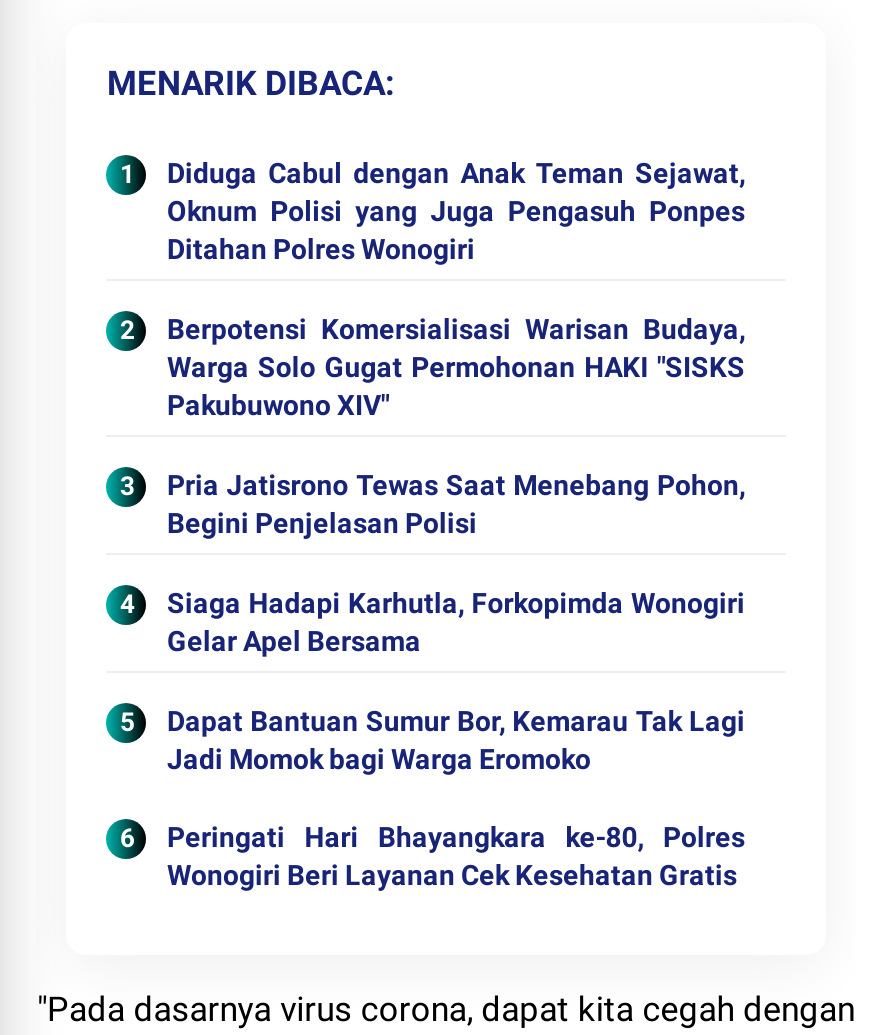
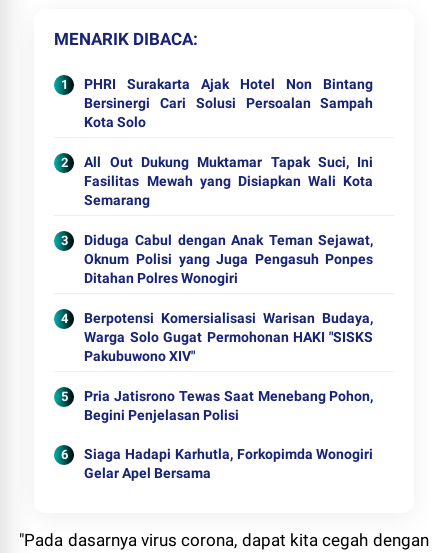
+ PHRI Surakarta Ajak Hotel Non Bintang
+ Bersinergi Cari Solusi Persoalan Sampah
+ Kota Solo
+ All Out Dukung Muktamar Tapak Suci, Ini
+ Fasilitas Mewah yang Disiapkan Wali Kota
+ Semarang

moved down: Diduga Cabul dengan Anak Teman Sejawat, | Oknum Polisi yang Juga Pengasuh Ponpes | Ditahan Polres Wonogiri | ... | Siaga Hadapi Karhutla, Forkopimda Wonogiri | Gelar Apel Bersama

- Dapat Bantuan Sumur Bor, Kemarau Tak Lagi
- Jadi Momok bagi Warga Eromoko
- Peringati Hari Bhayangkara ke-80, Polres
- Wonogiri Beri Layanan Cek Kesehatan Gratis
